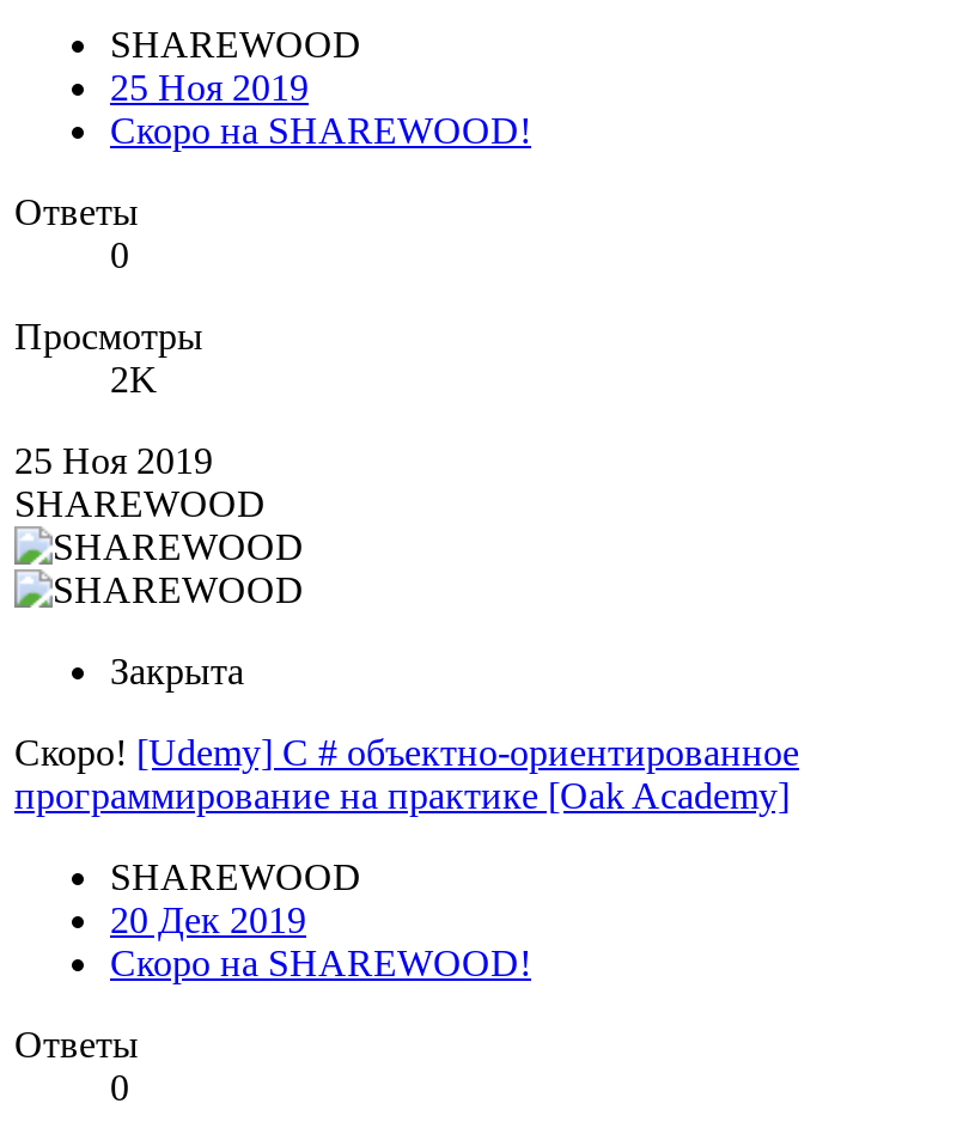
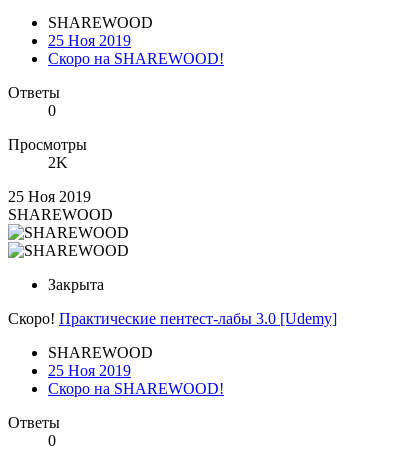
- Скоро! [Udemy] C # объектно-ориентированное
- программирование на практике [Oak Academy]
+ Скоро! Практические пентест-лабы 3.0 [Udemy]

- 20 Дек 2019
+ 25 Ноя 2019
